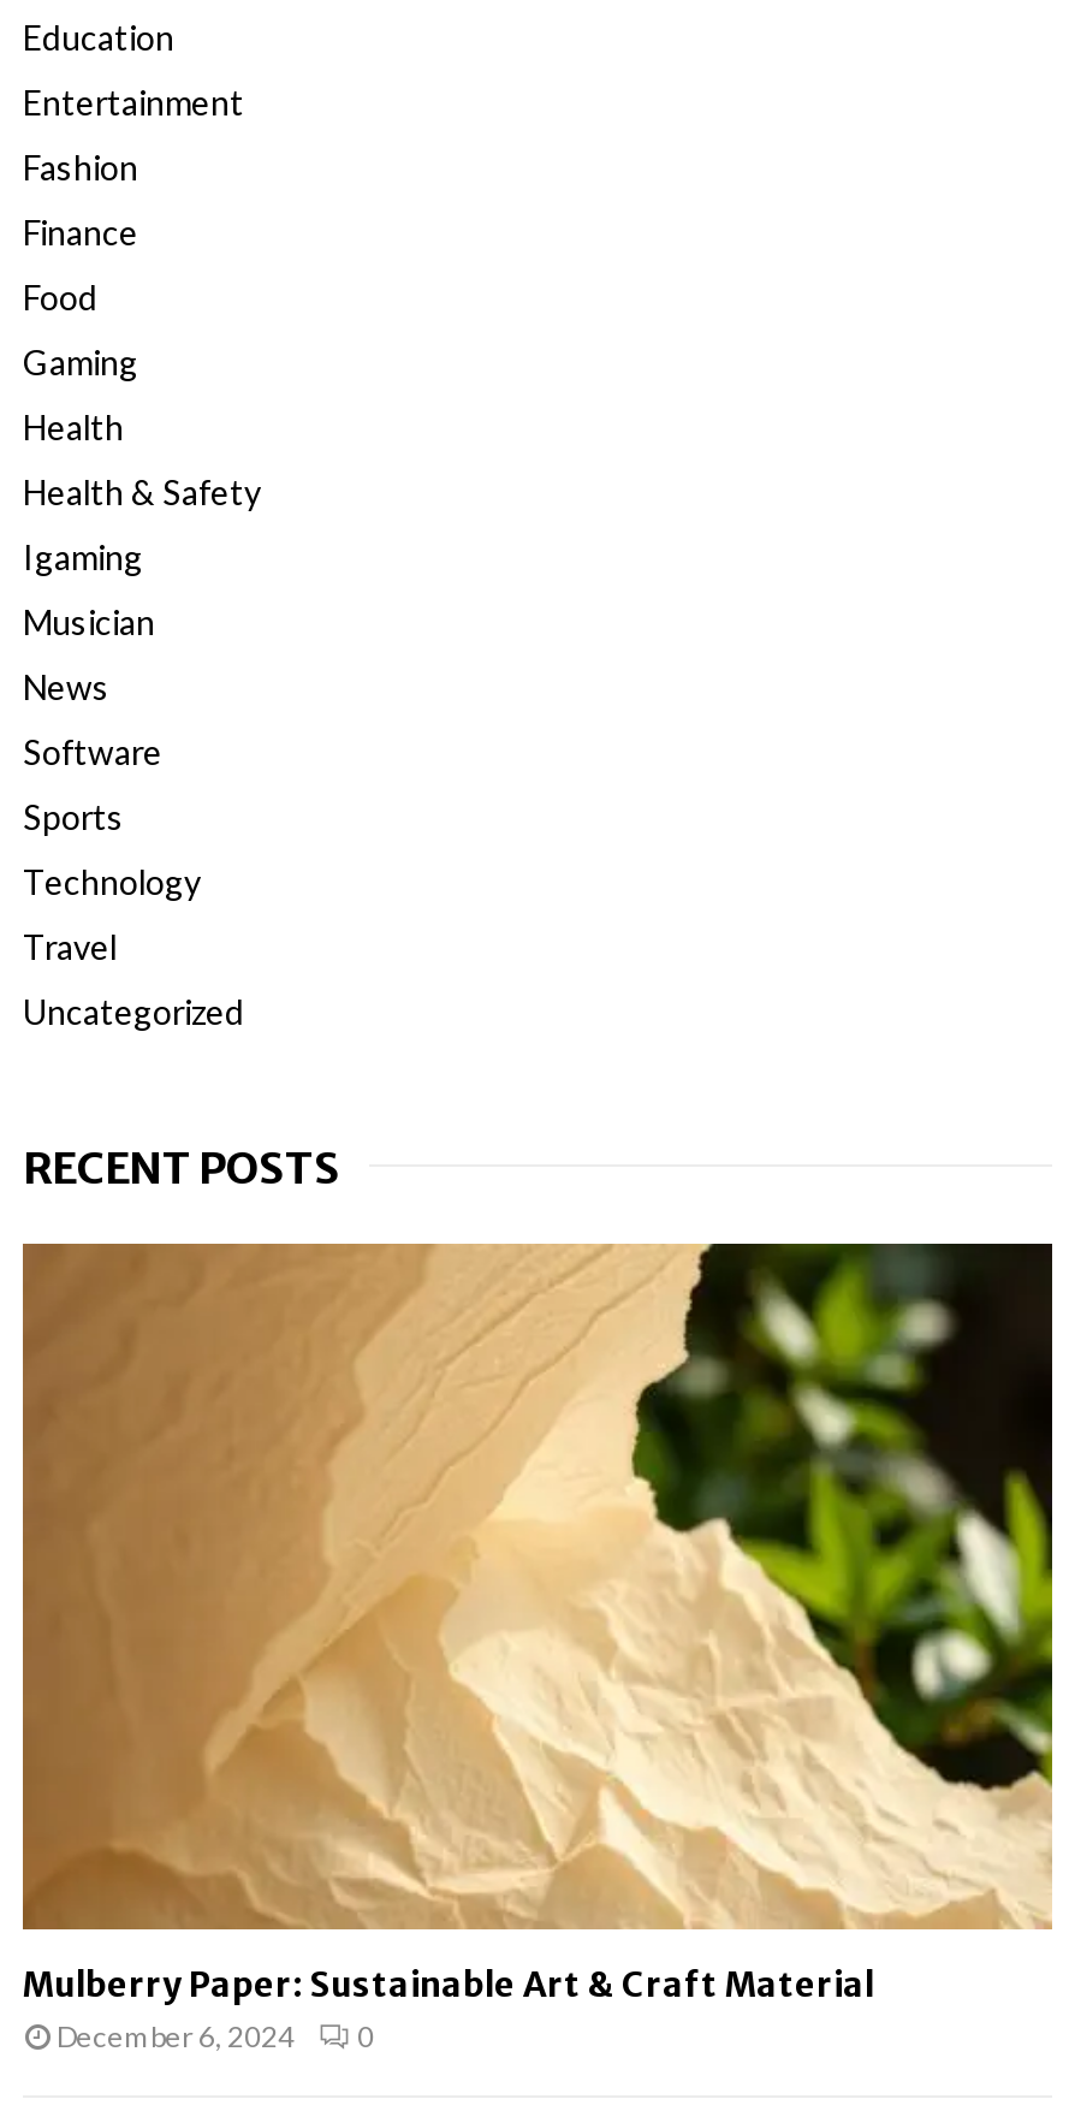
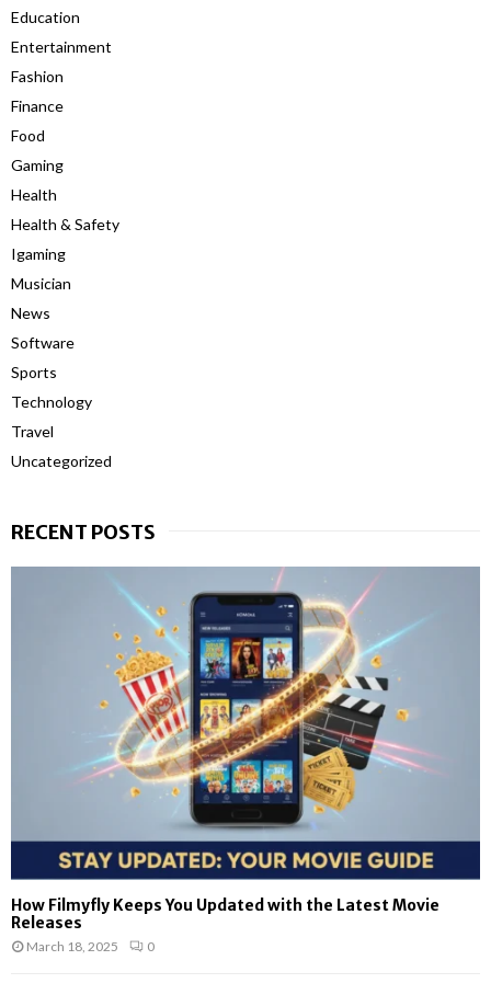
- [image]
- Mulberry Paper: Sustainable Art & Craft Material
- December 6, 2024
+ [image]
+ How Filmyfly Keeps You Updated with the Latest Movie
+ Releases
+ March 18, 2025
